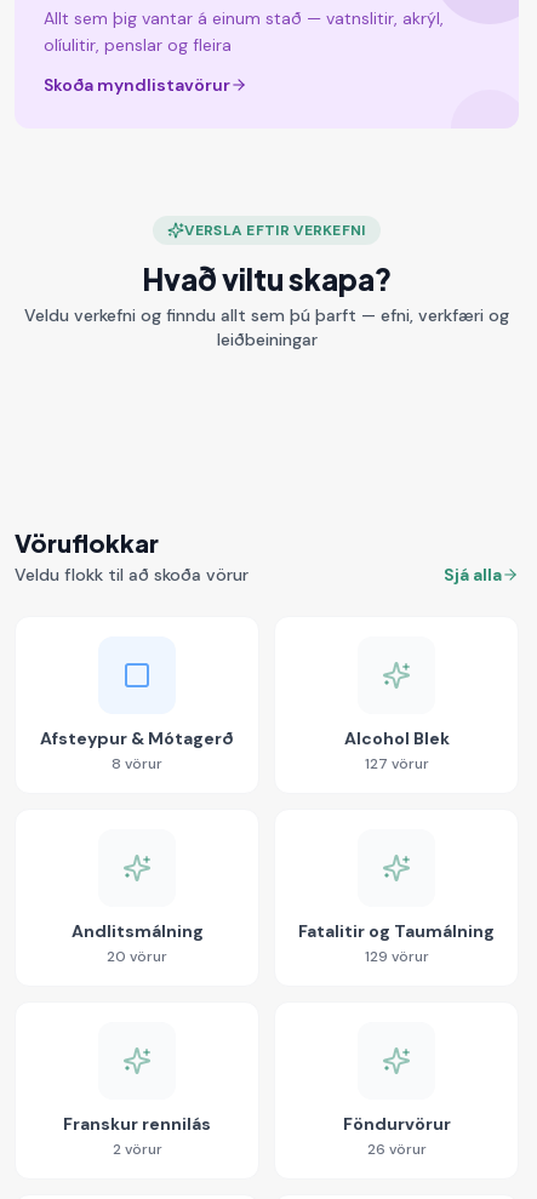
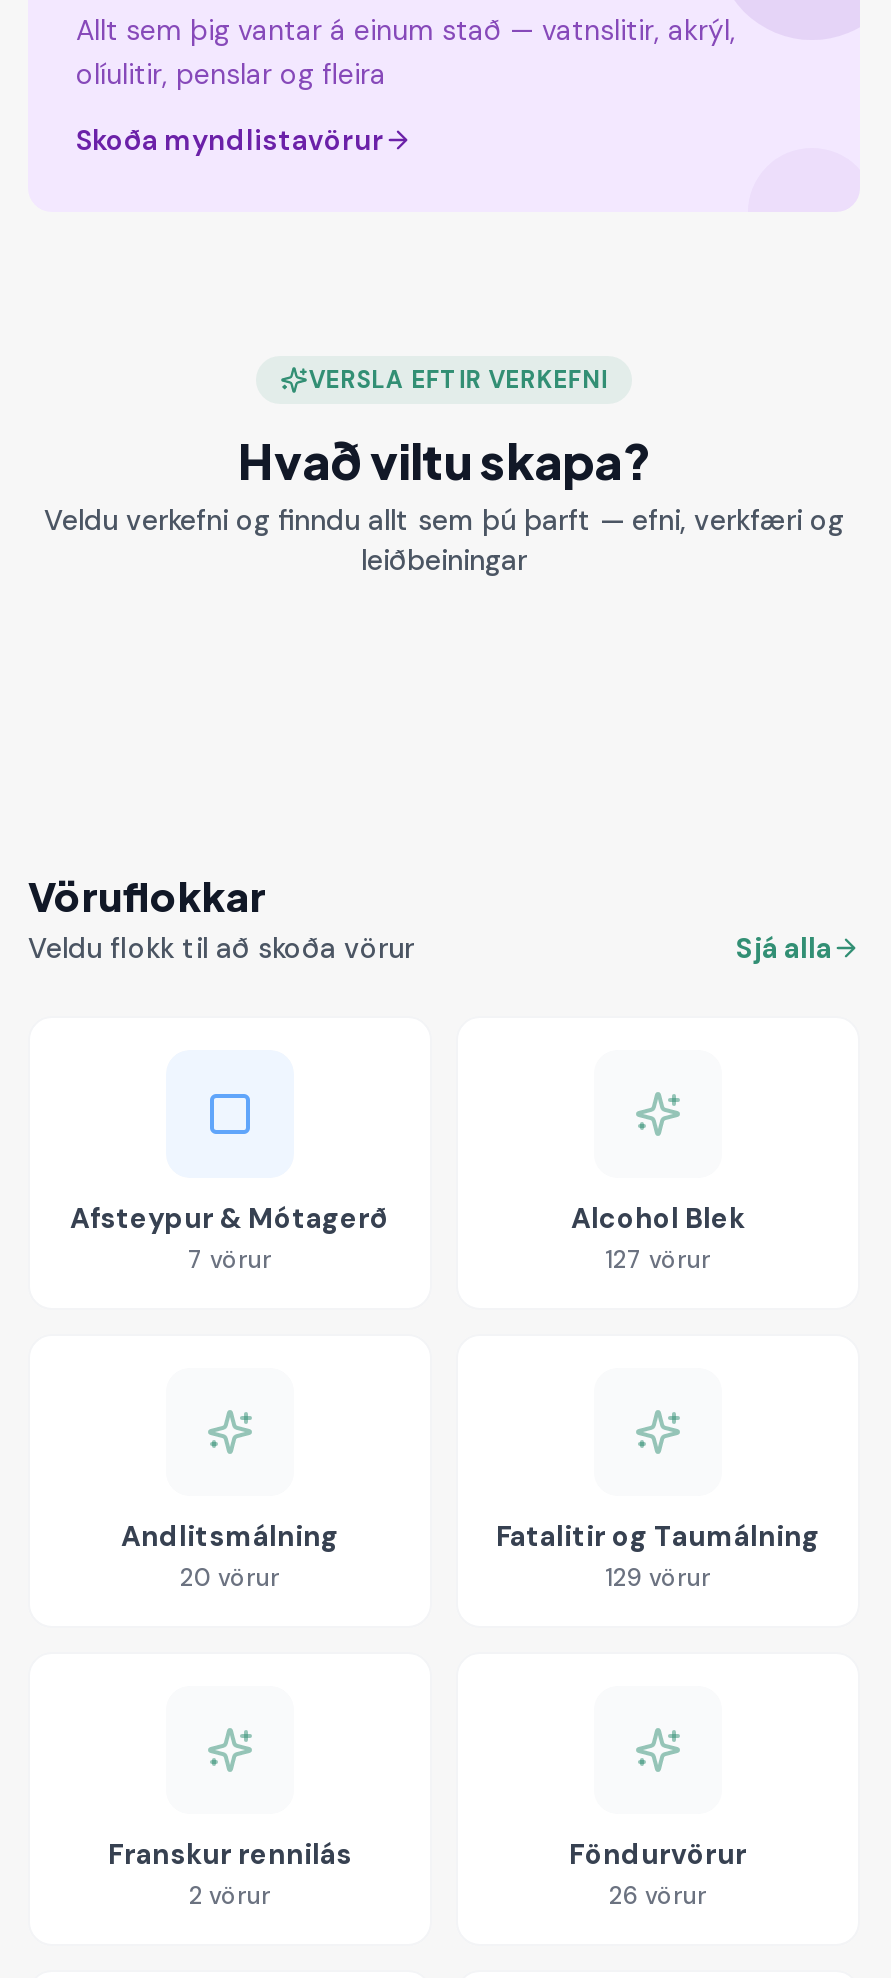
- 8 vörur
+ 7 vörur
